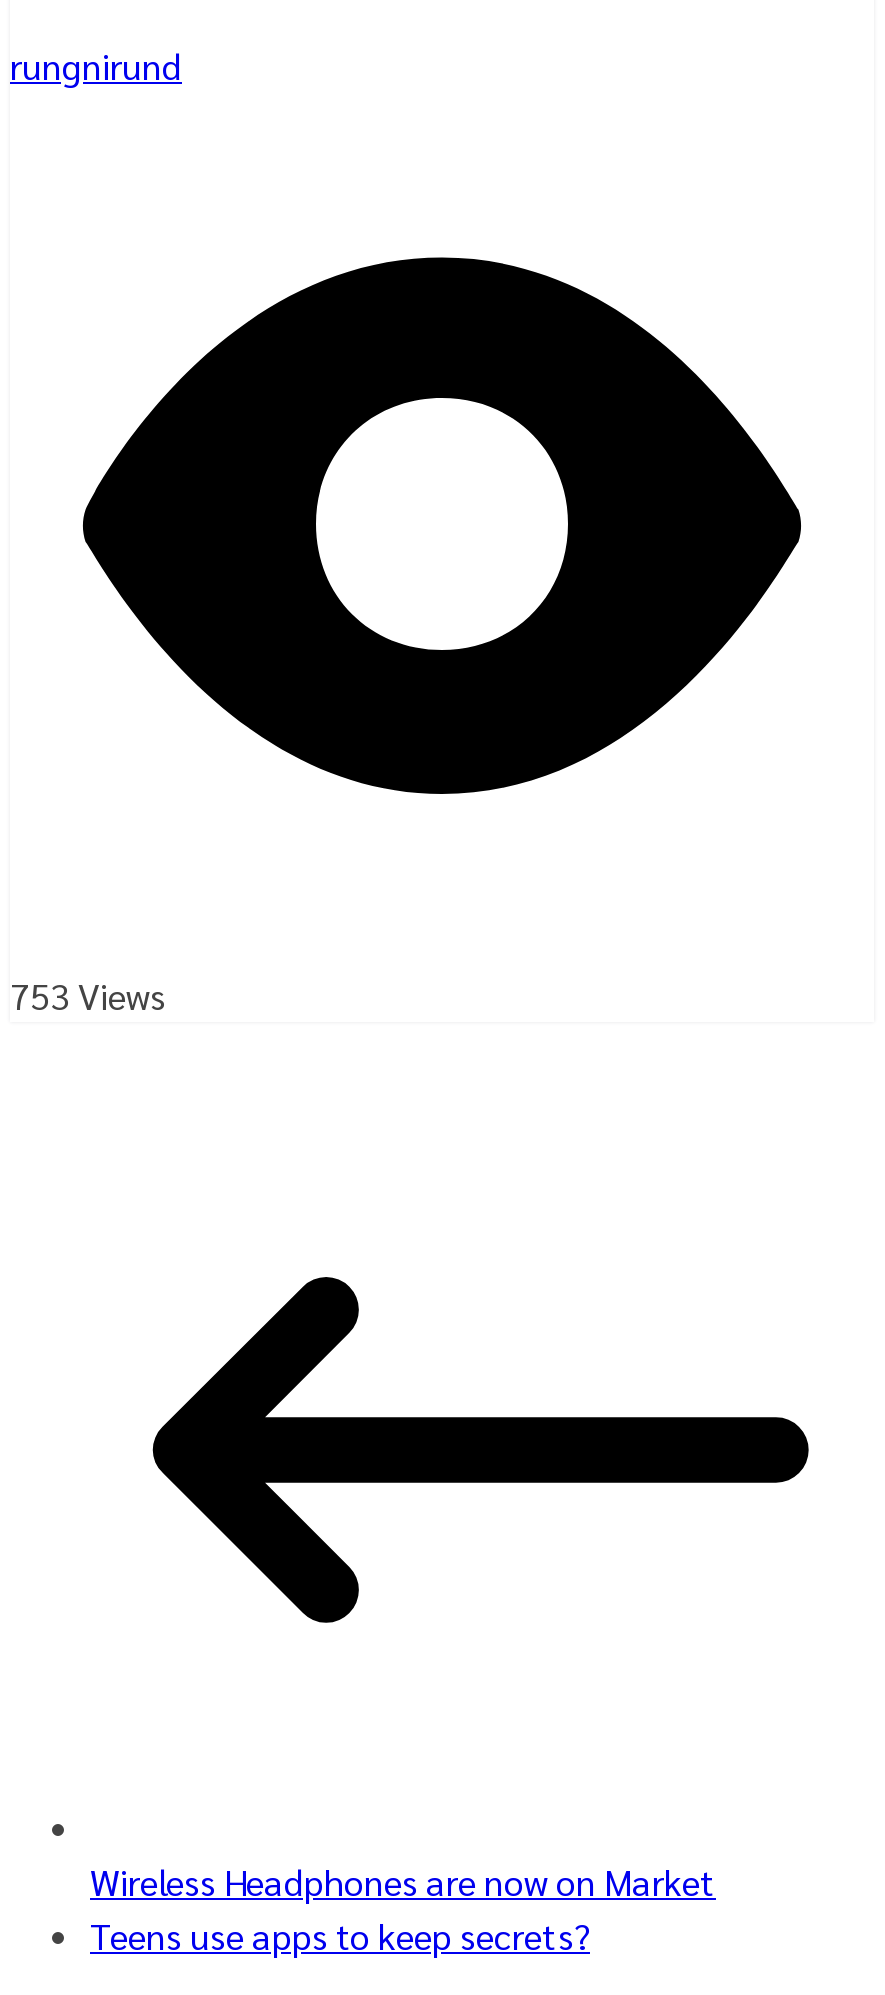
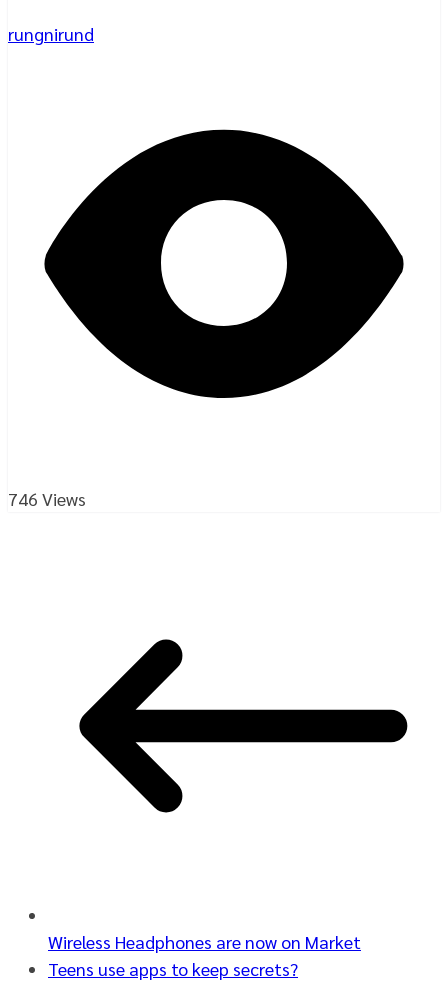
- 753 Views
+ 746 Views
